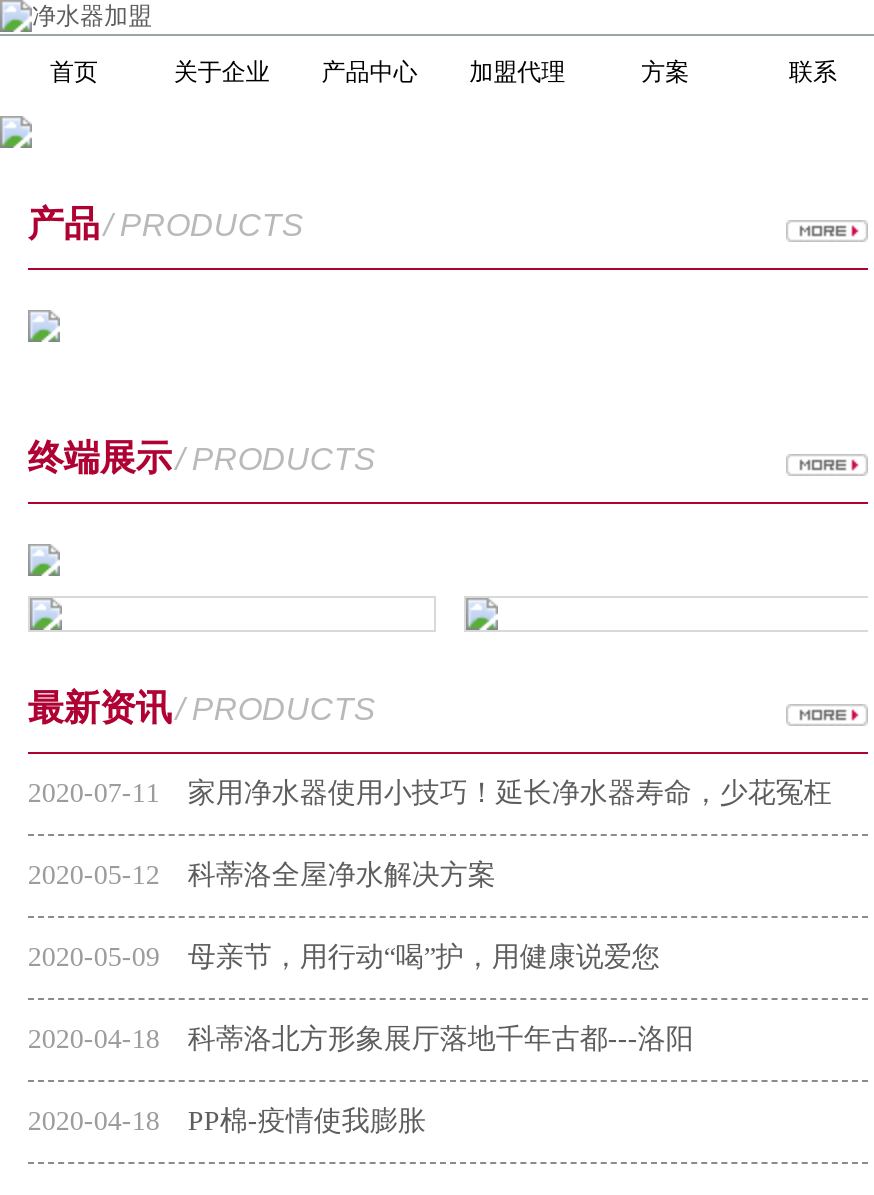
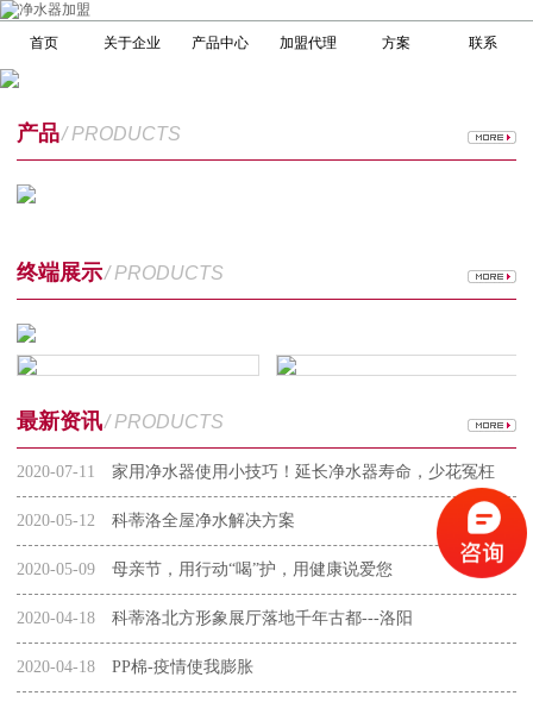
+ [image]
